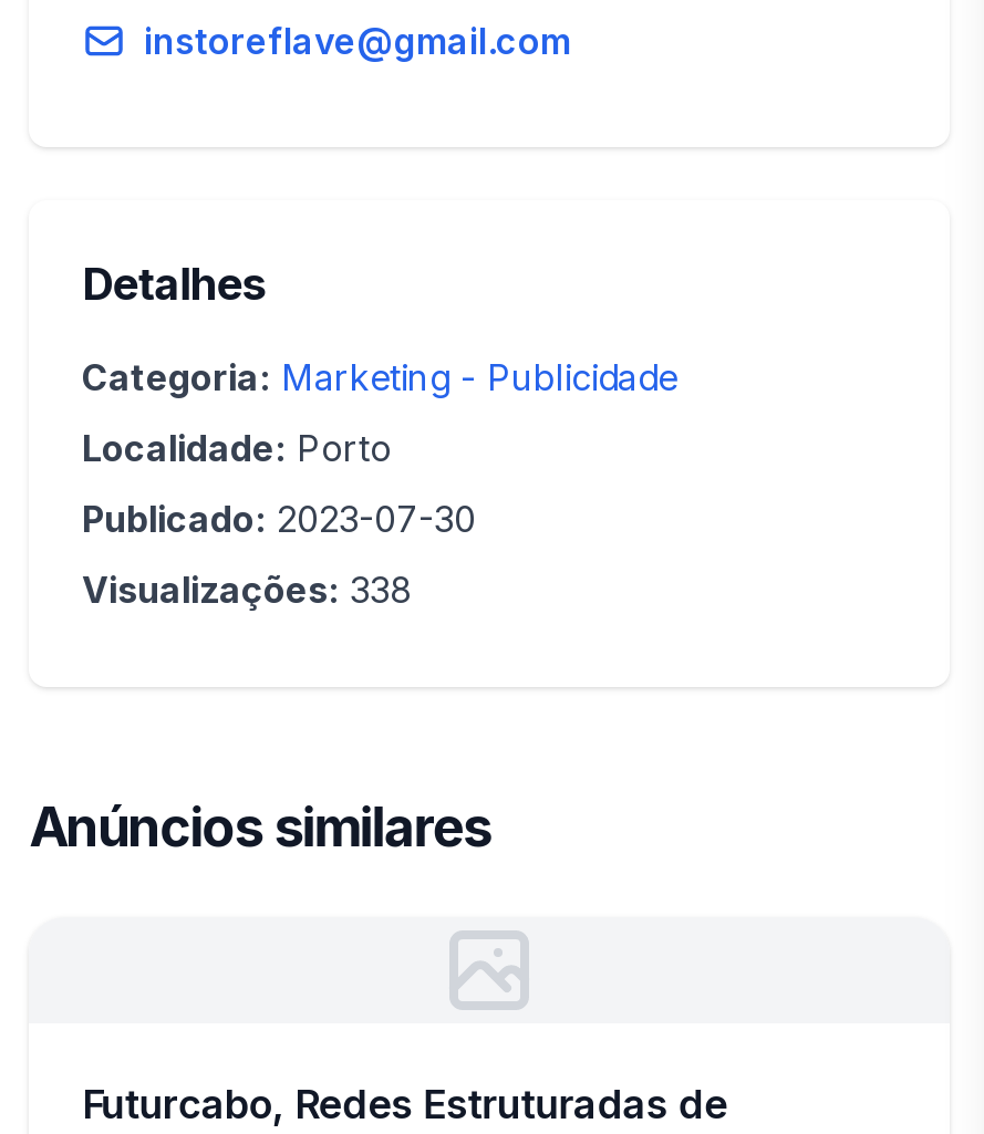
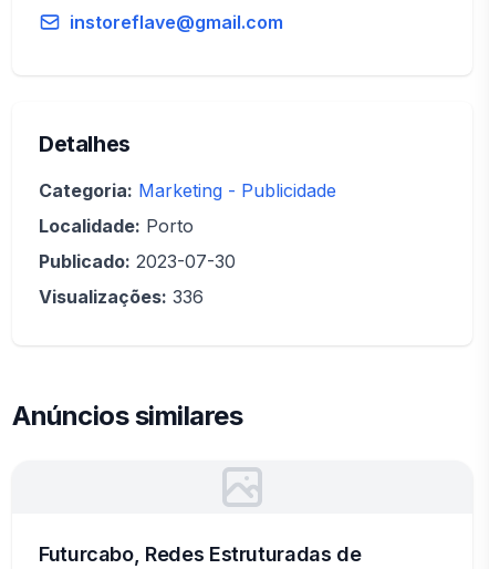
- Visualizações: 338
+ Visualizações: 336
